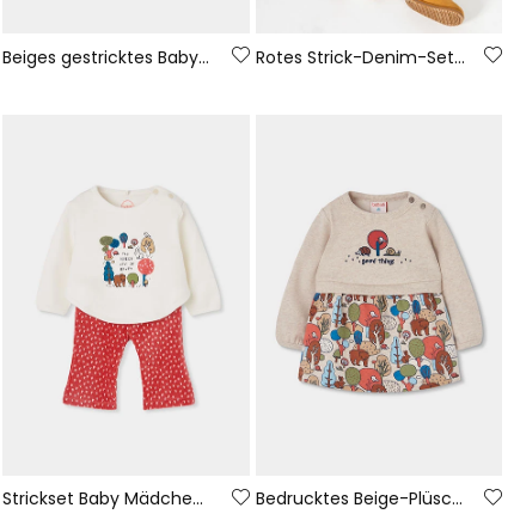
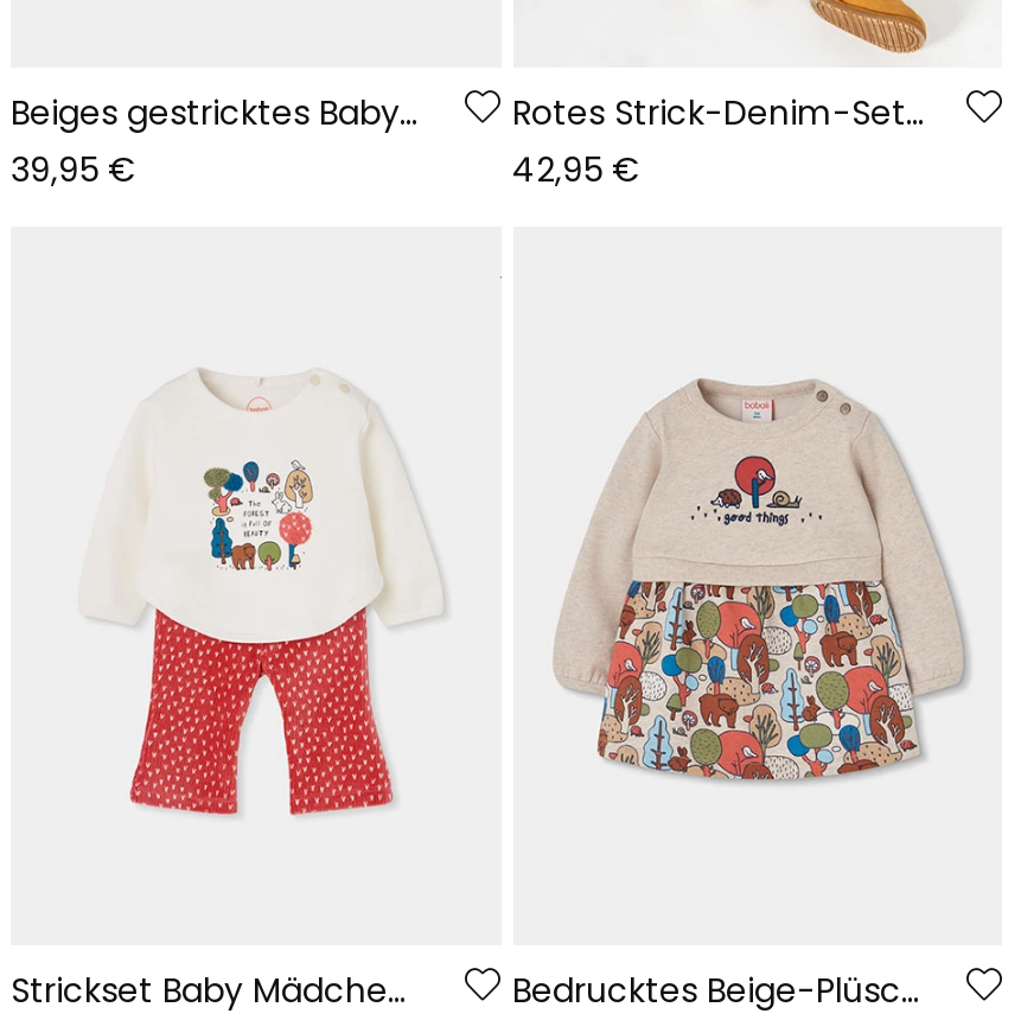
+ 39,95 €

+ 42,95 €
